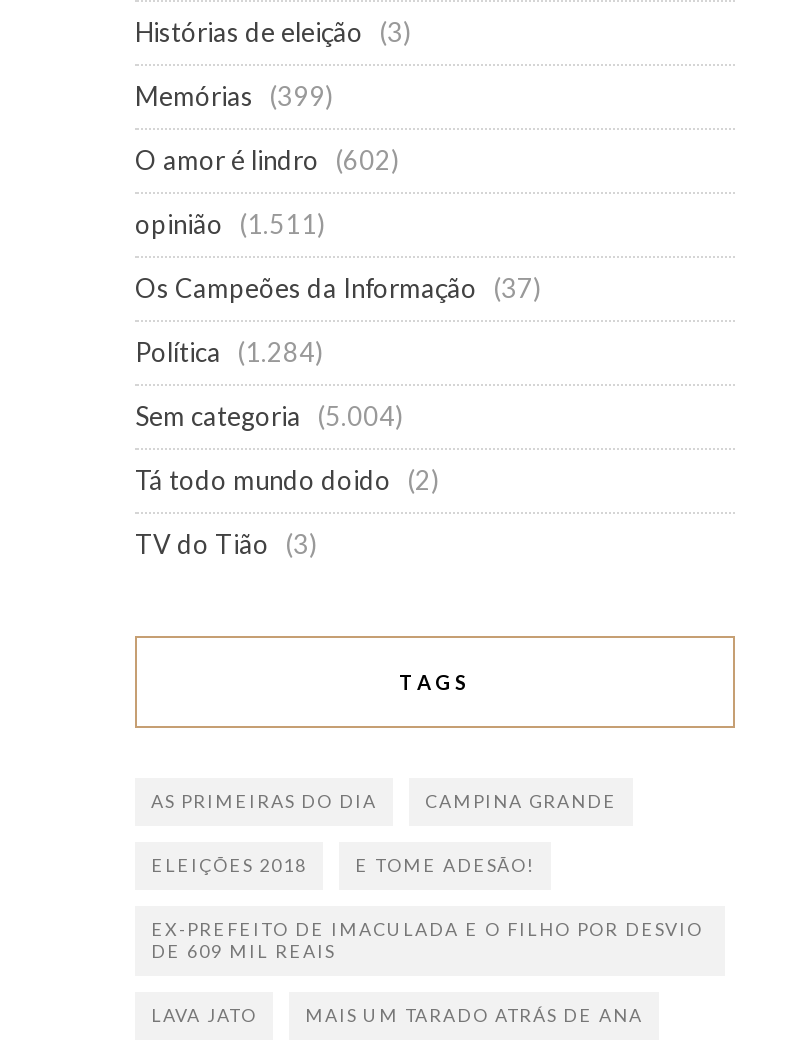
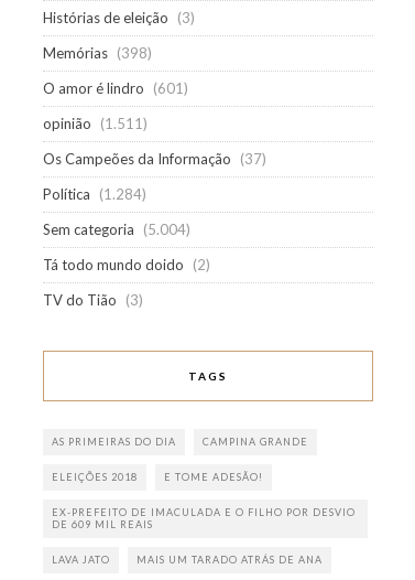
- Memórias (399)
+ Memórias (398)

- O amor é lindro (602)
+ O amor é lindro (601)
